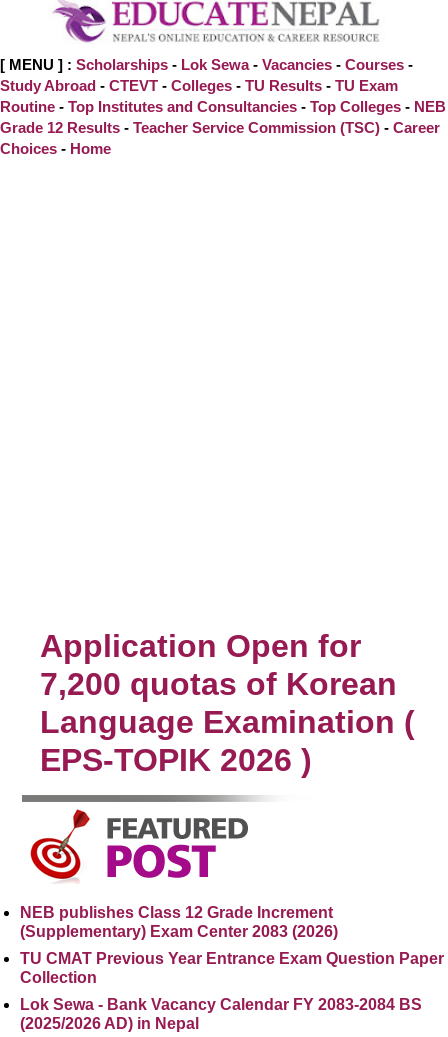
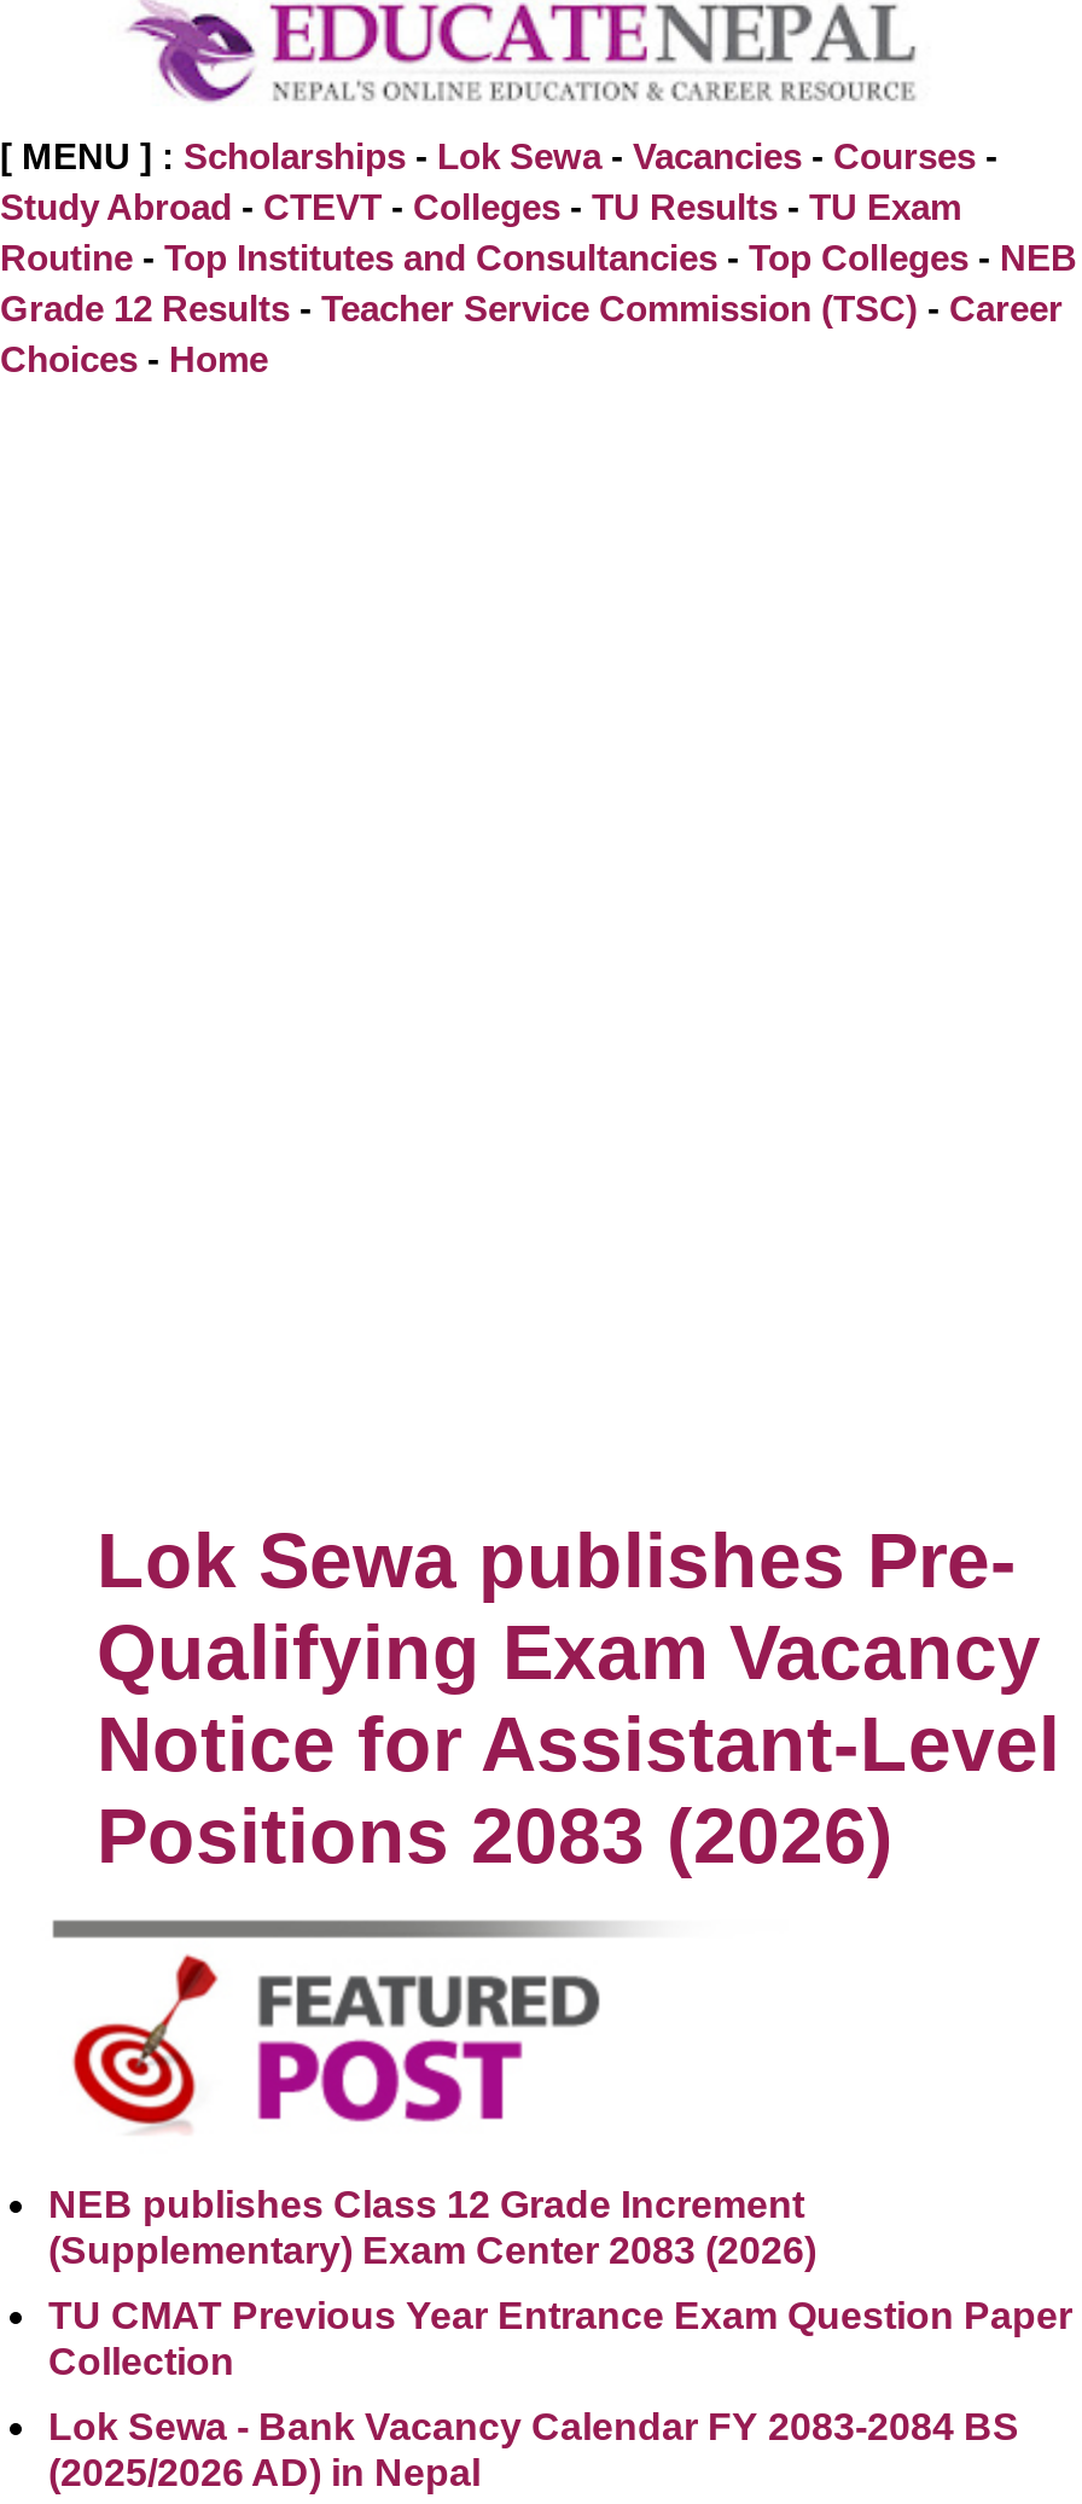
- Application Open for
- 7,200 quotas of Korean
- Language Examination (
- EPS-TOPIK 2026 )
+ Lok Sewa publishes Pre-
+ Qualifying Exam Vacancy
+ Notice for Assistant-Level
+ Positions 2083 (2026)
